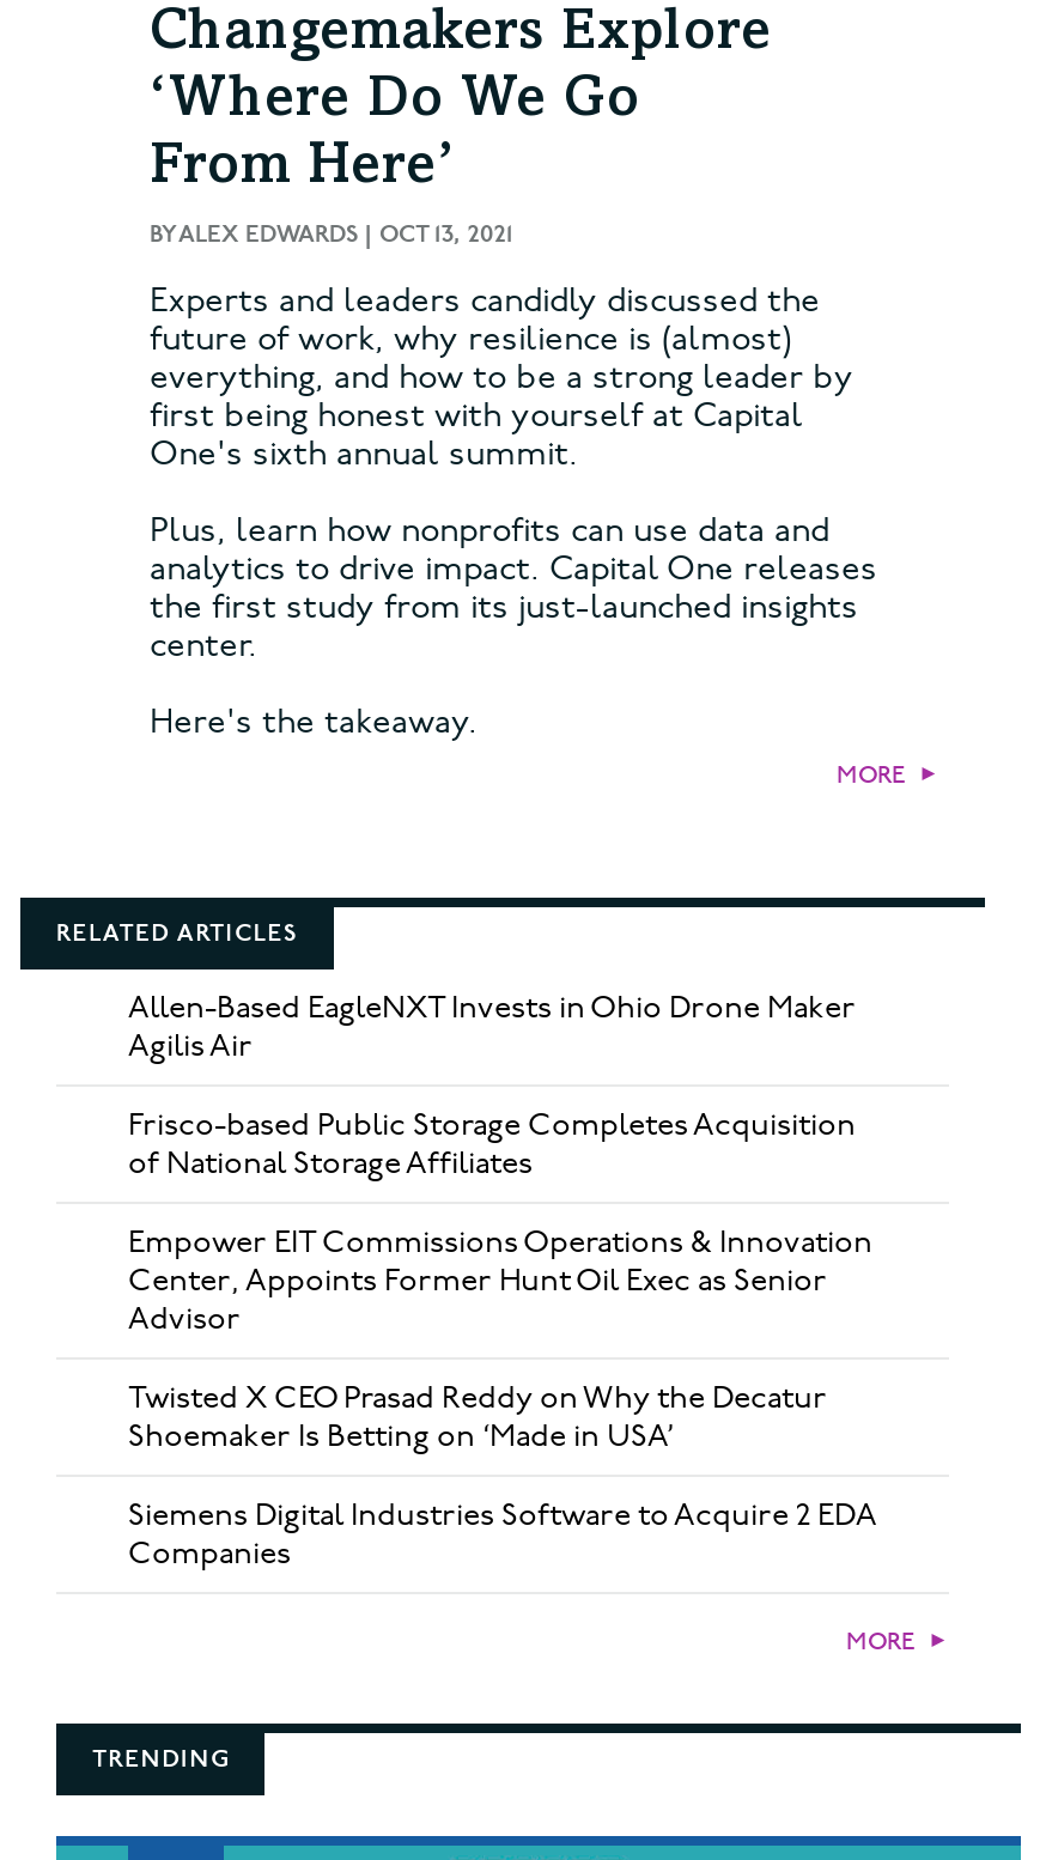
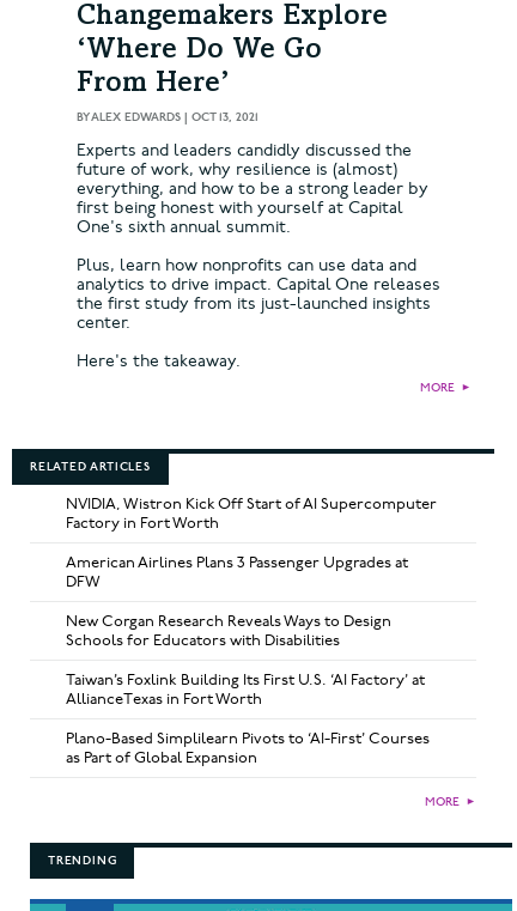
- Allen-Based EagleNXT Invests in Ohio Drone Maker
- Agilis Air
+ NVIDIA, Wistron Kick Off Start of AI Supercomputer
+ Factory in Fort Worth

- Frisco-based Public Storage Completes Acquisition
- of National Storage Affiliates
+ American Airlines Plans 3 Passenger Upgrades at
+ DFW

- Empower EIT Commissions Operations & Innovation
- Center, Appoints Former Hunt Oil Exec as Senior
- Advisor
+ New Corgan Research Reveals Ways to Design
+ Schools for Educators with Disabilities

- Twisted X CEO Prasad Reddy on Why the Decatur
- Shoemaker Is Betting on ‘Made in USA’
+ Taiwan’s Foxlink Building Its First U.S. ‘AI Factory’ at
+ AllianceTexas in Fort Worth

- Siemens Digital Industries Software to Acquire 2 EDA
- Companies
+ Plano-Based Simplilearn Pivots to ‘AI-First’ Courses
+ as Part of Global Expansion
